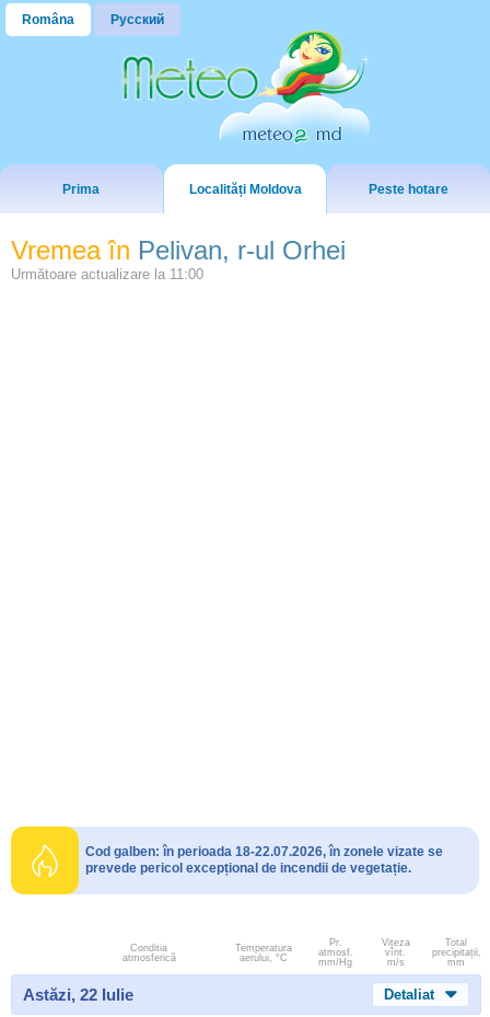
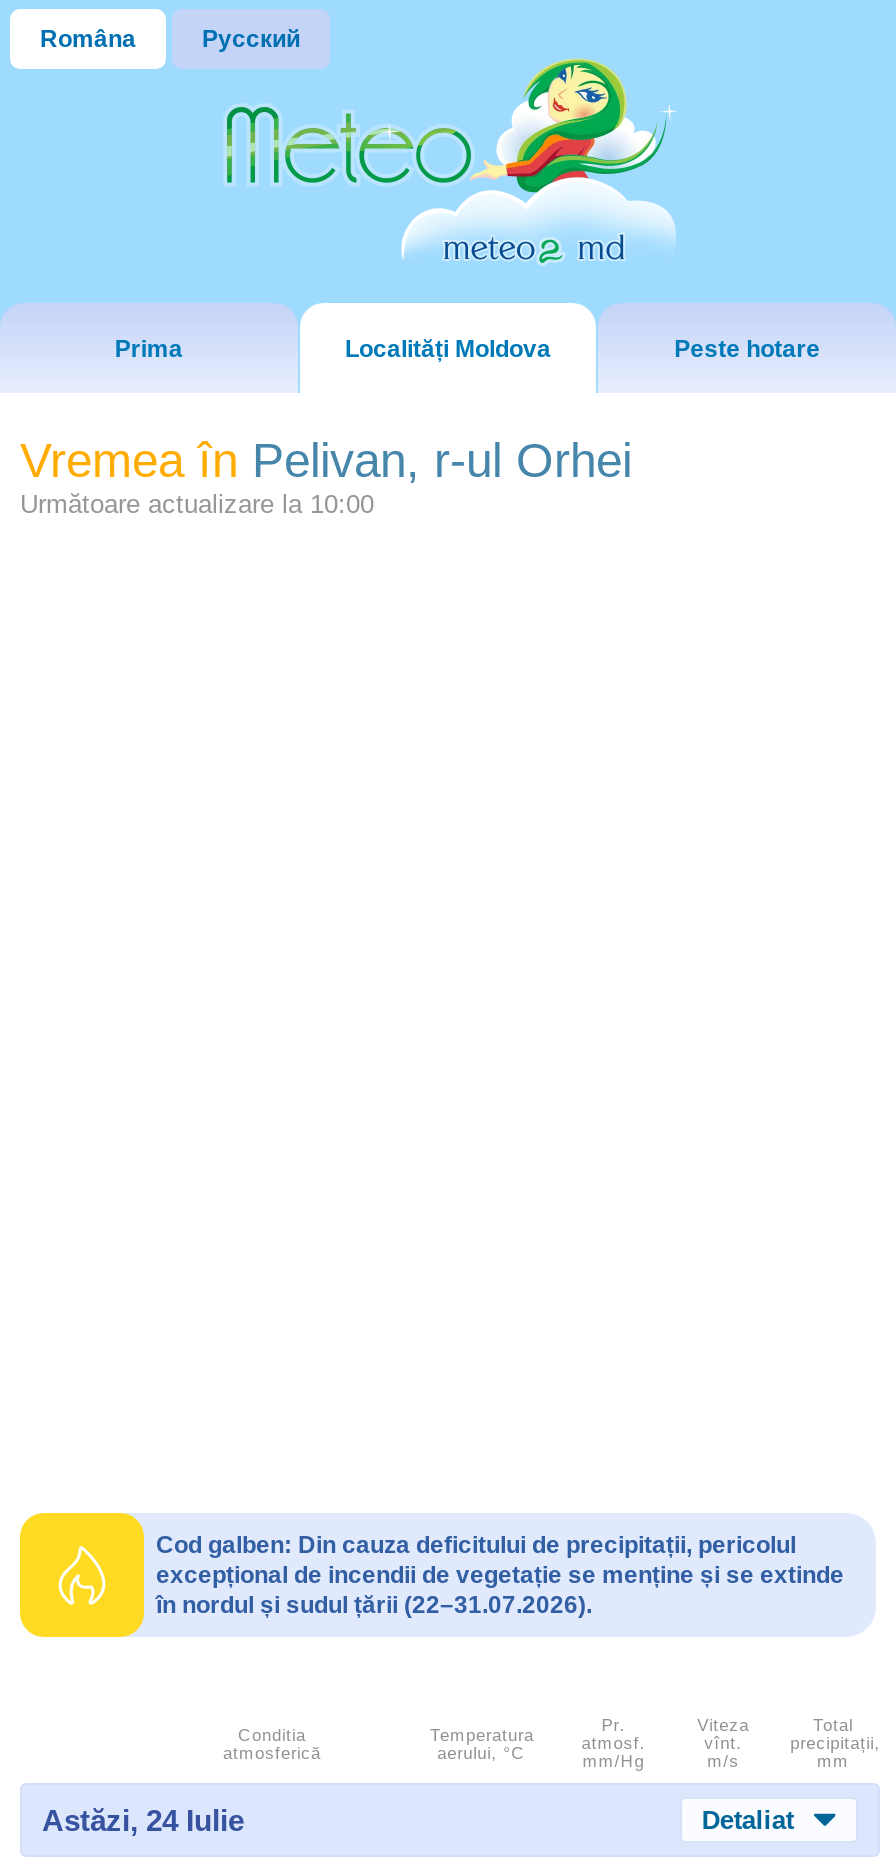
- Următoare actualizare la 11:00
+ Următoare actualizare la 10:00

- Cod galben: în perioada 18-22.07.2026, în zonele vizate se
- prevede pericol excepțional de incendii de vegetație.
+ Cod galben: Din cauza deficitului de precipitații, pericolul
+ excepțional de incendii de vegetație se menține și se extinde
+ în nordul și sudul țării (22–31.07.2026).

- Astăzi, 22 Iulie
+ Astăzi, 24 Iulie
